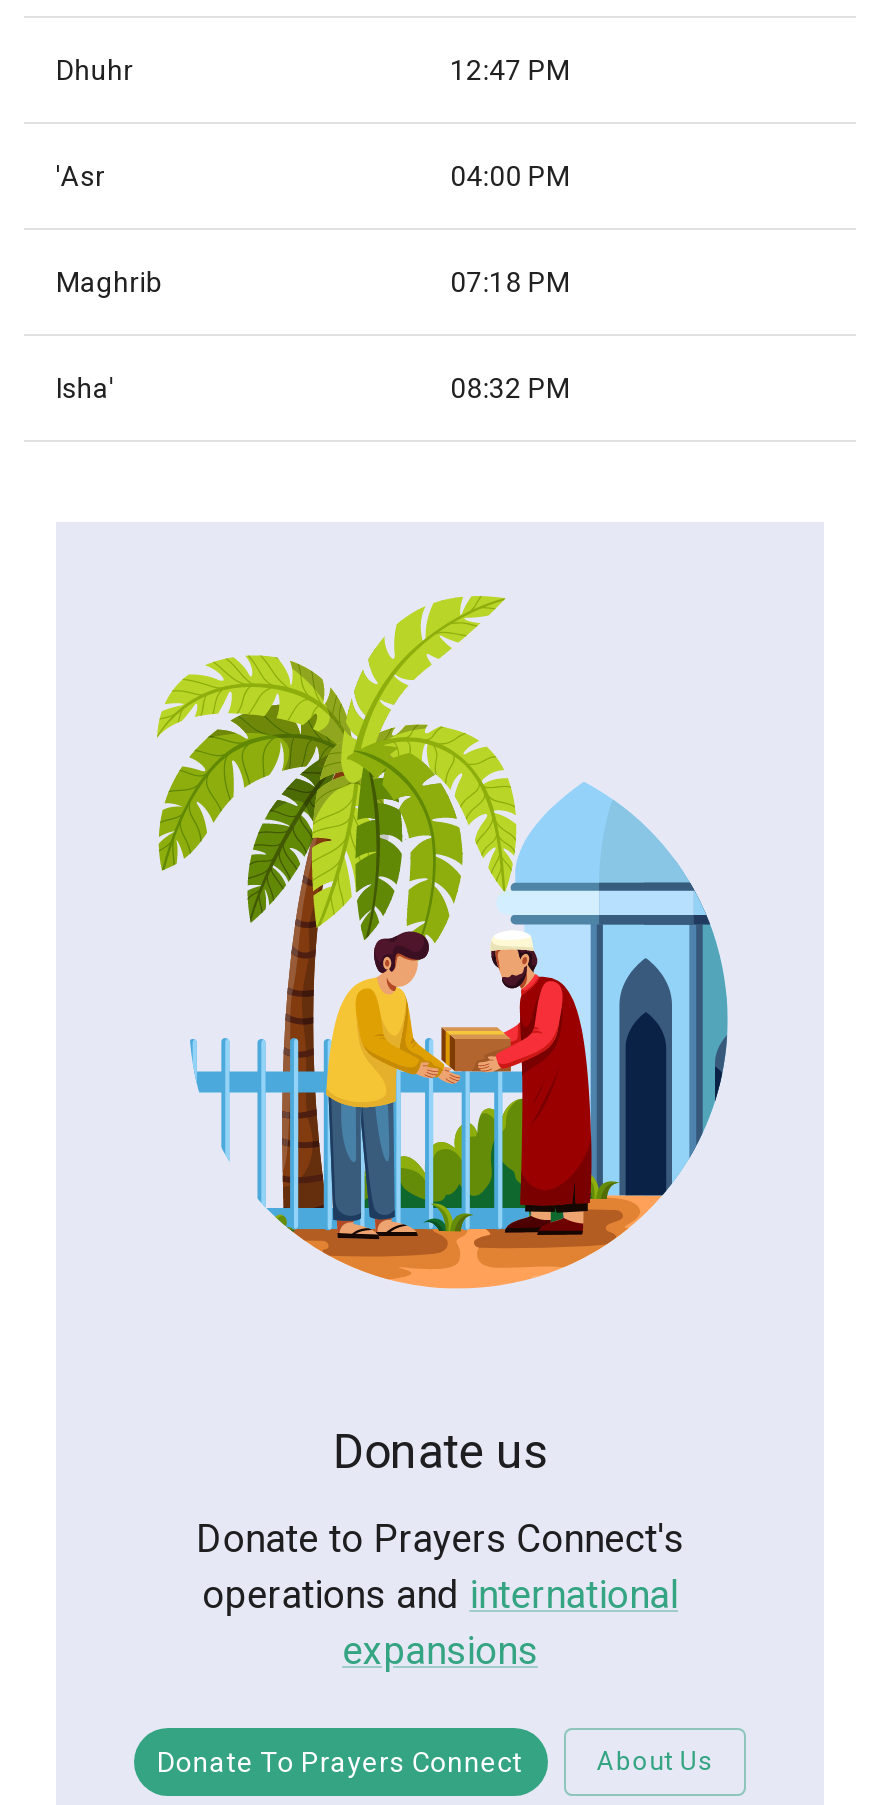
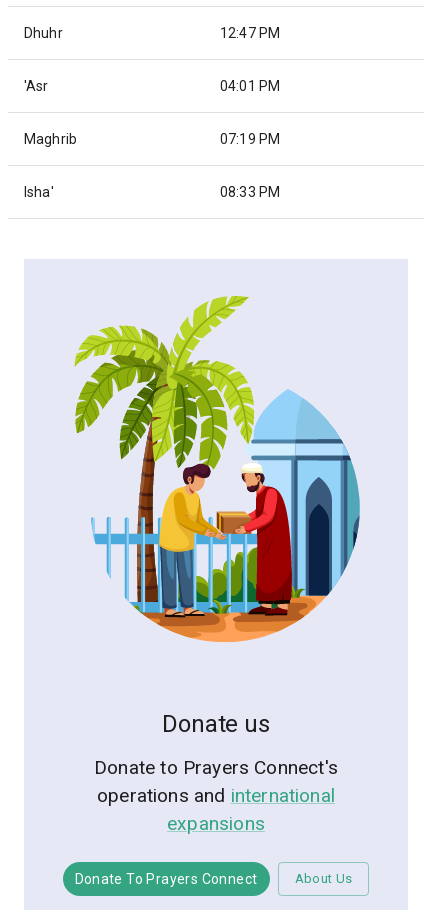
- 04:00 PM
+ 04:01 PM

- 07:18 PM
+ 07:19 PM

- 08:32 PM
+ 08:33 PM
